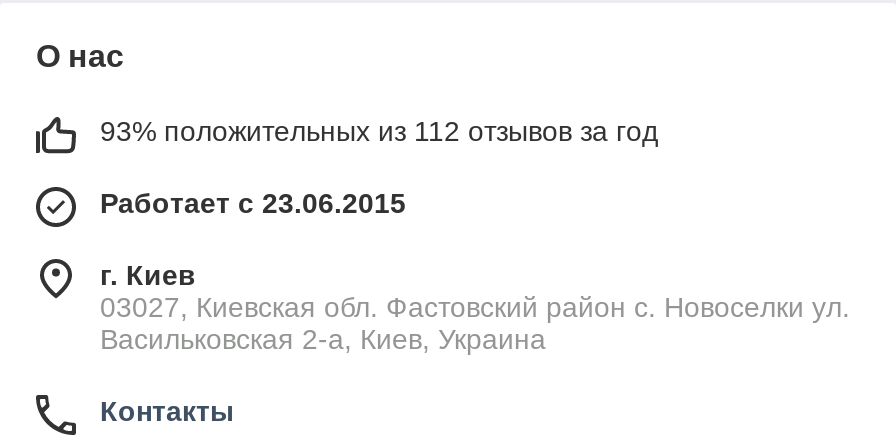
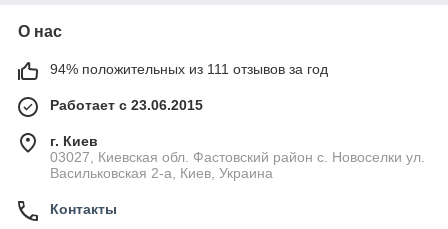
- 93% положительных из 112 отзывов за год
+ 94% положительных из 111 отзывов за год
